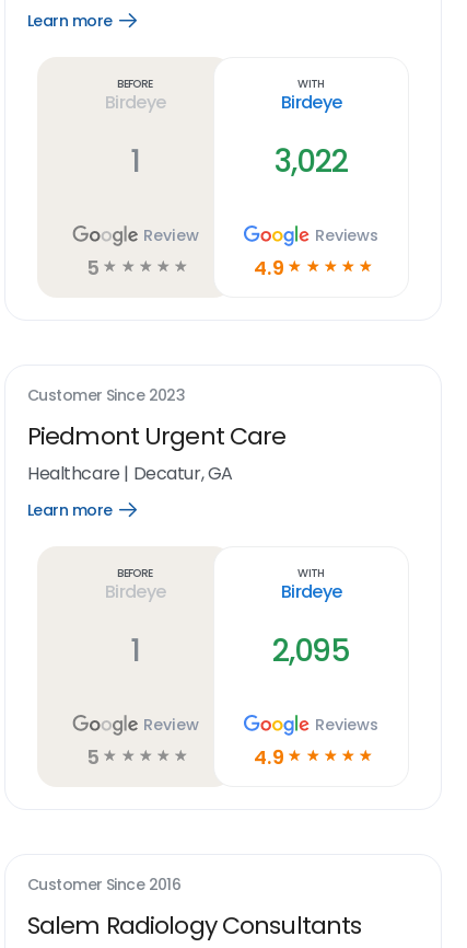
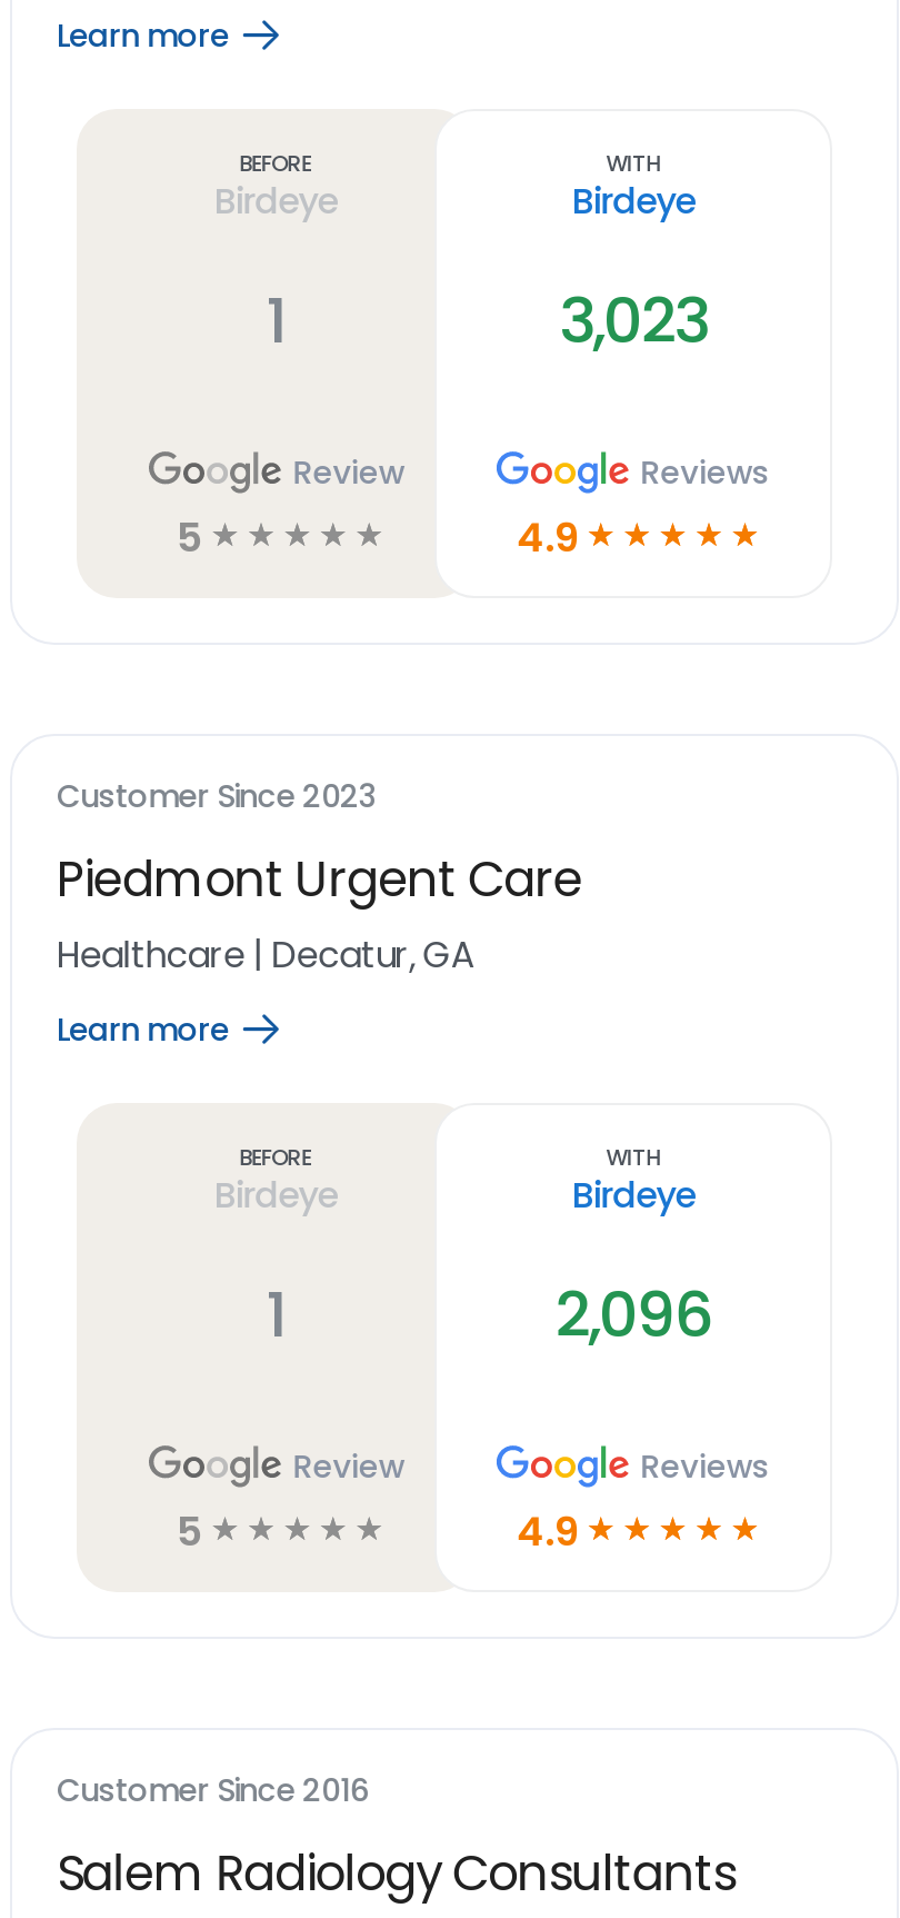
- 3,022
+ 3,023

- 2,095
+ 2,096
